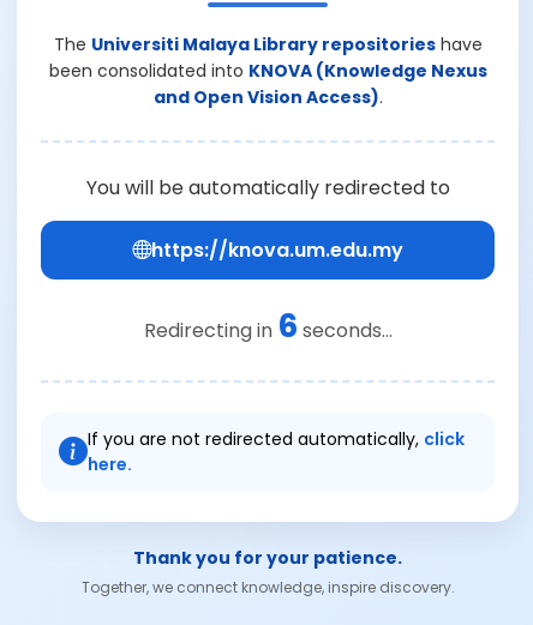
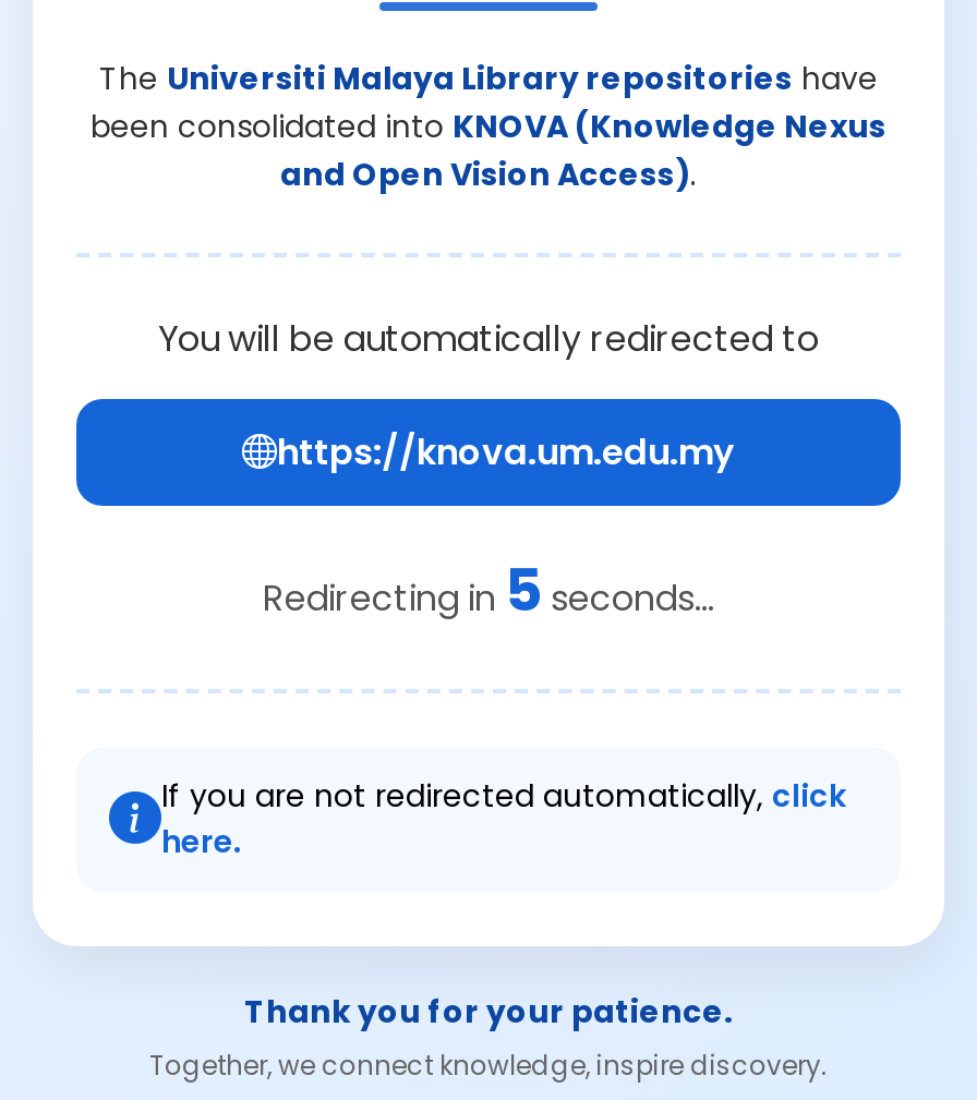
- Redirecting in 6seconds...
+ Redirecting in 5seconds...
